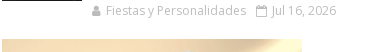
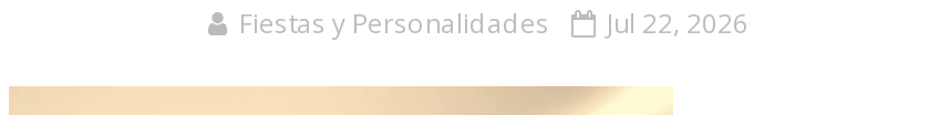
- Fiestas y Personalidades Jul 16, 2026
+ Fiestas y Personalidades Jul 22, 2026
